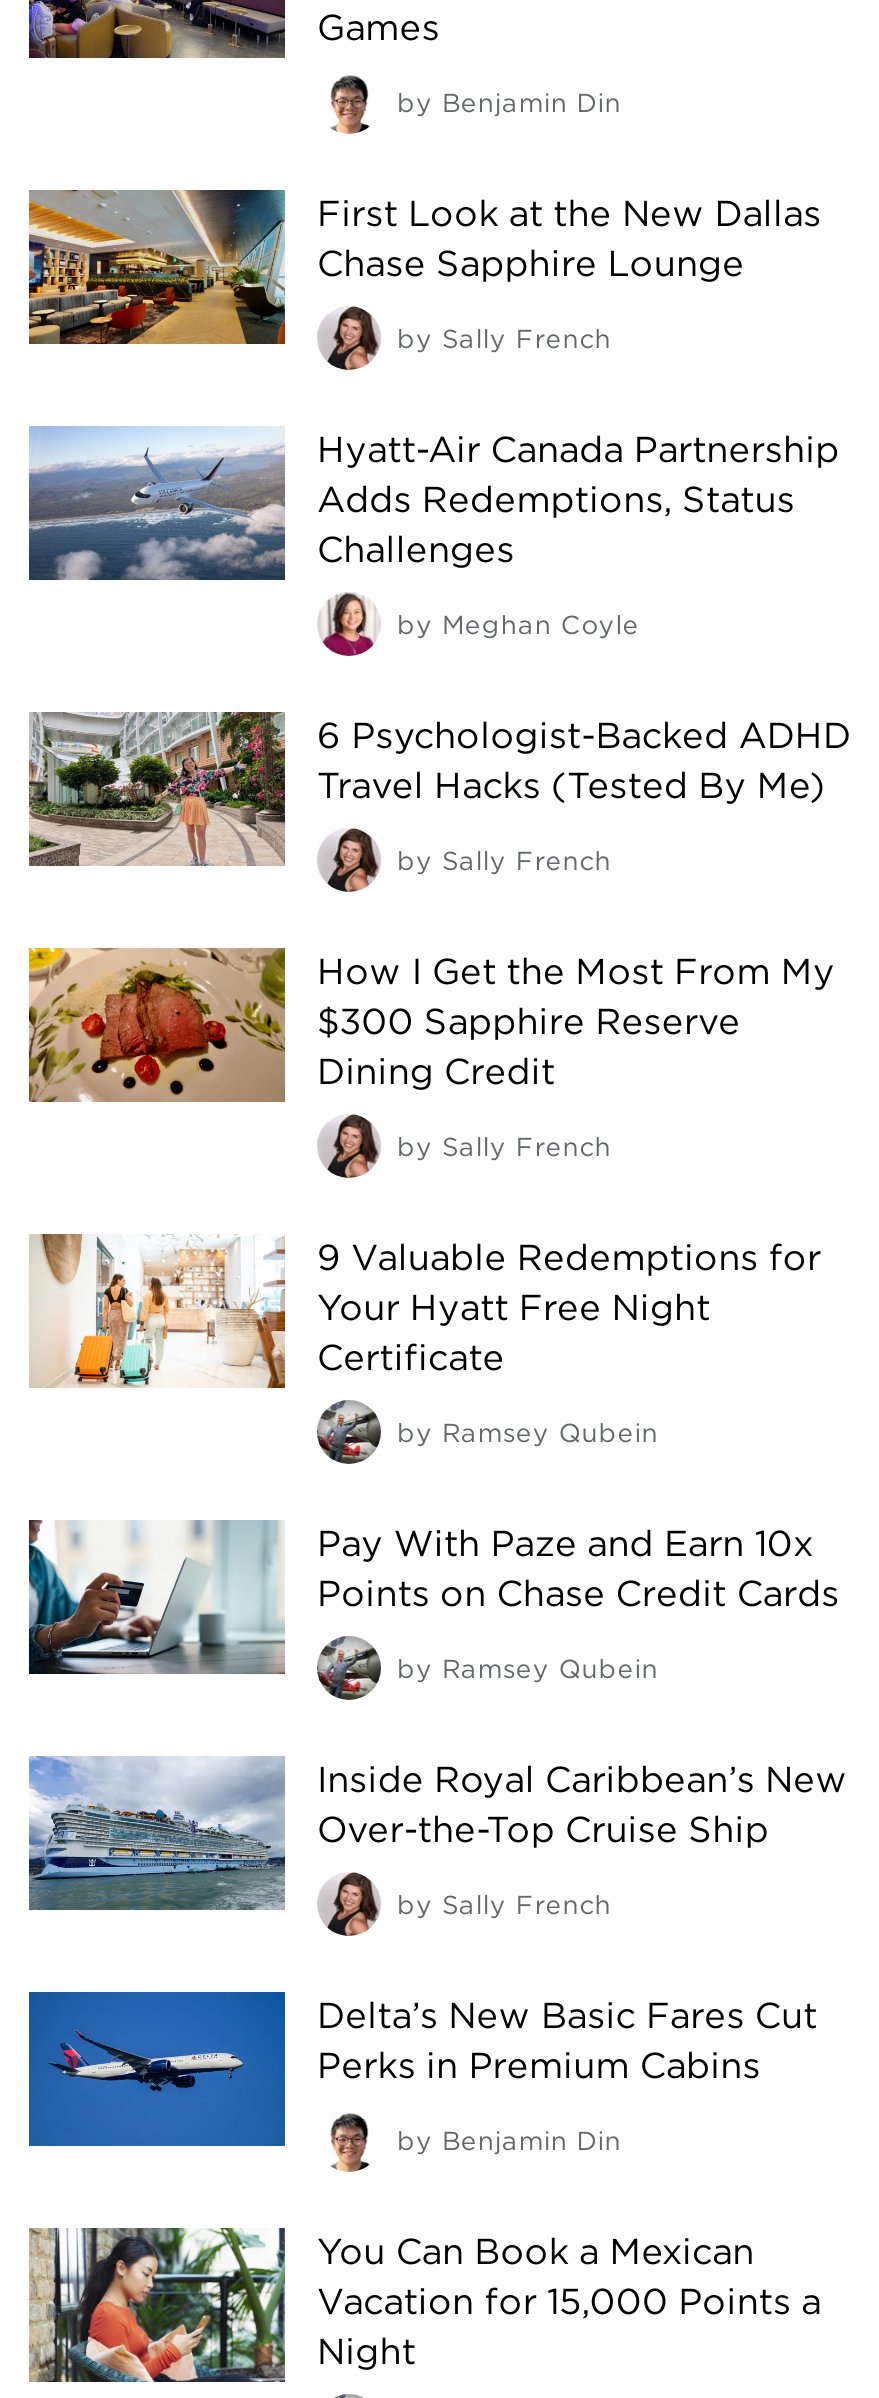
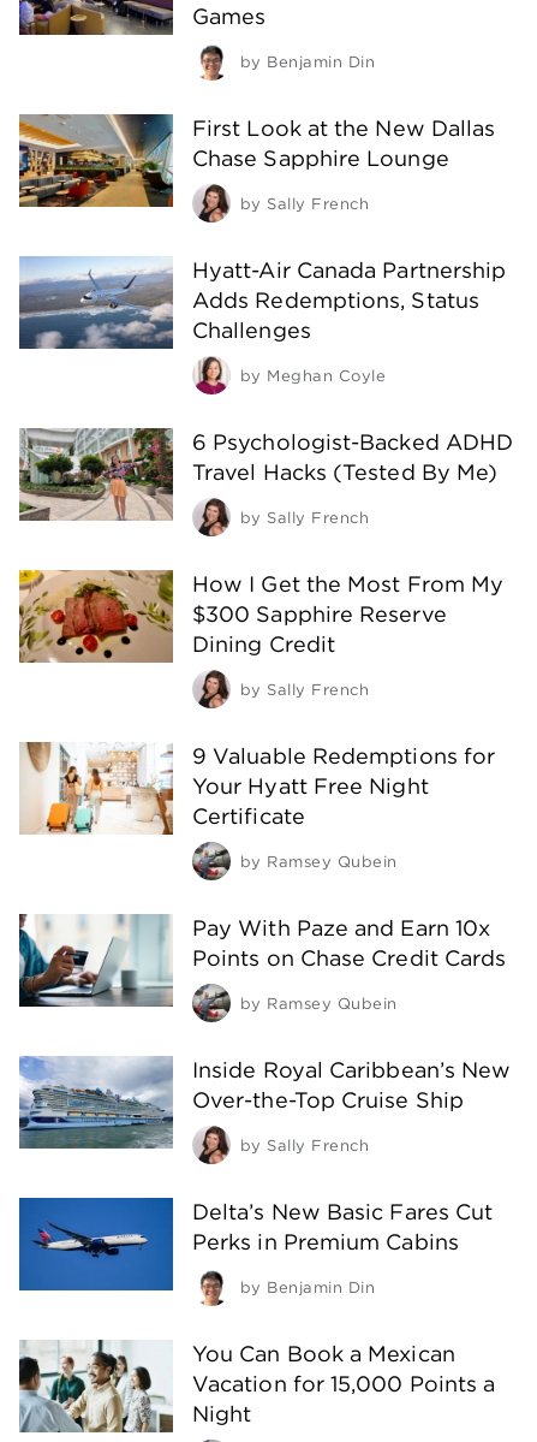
- [image]
+ [image]
